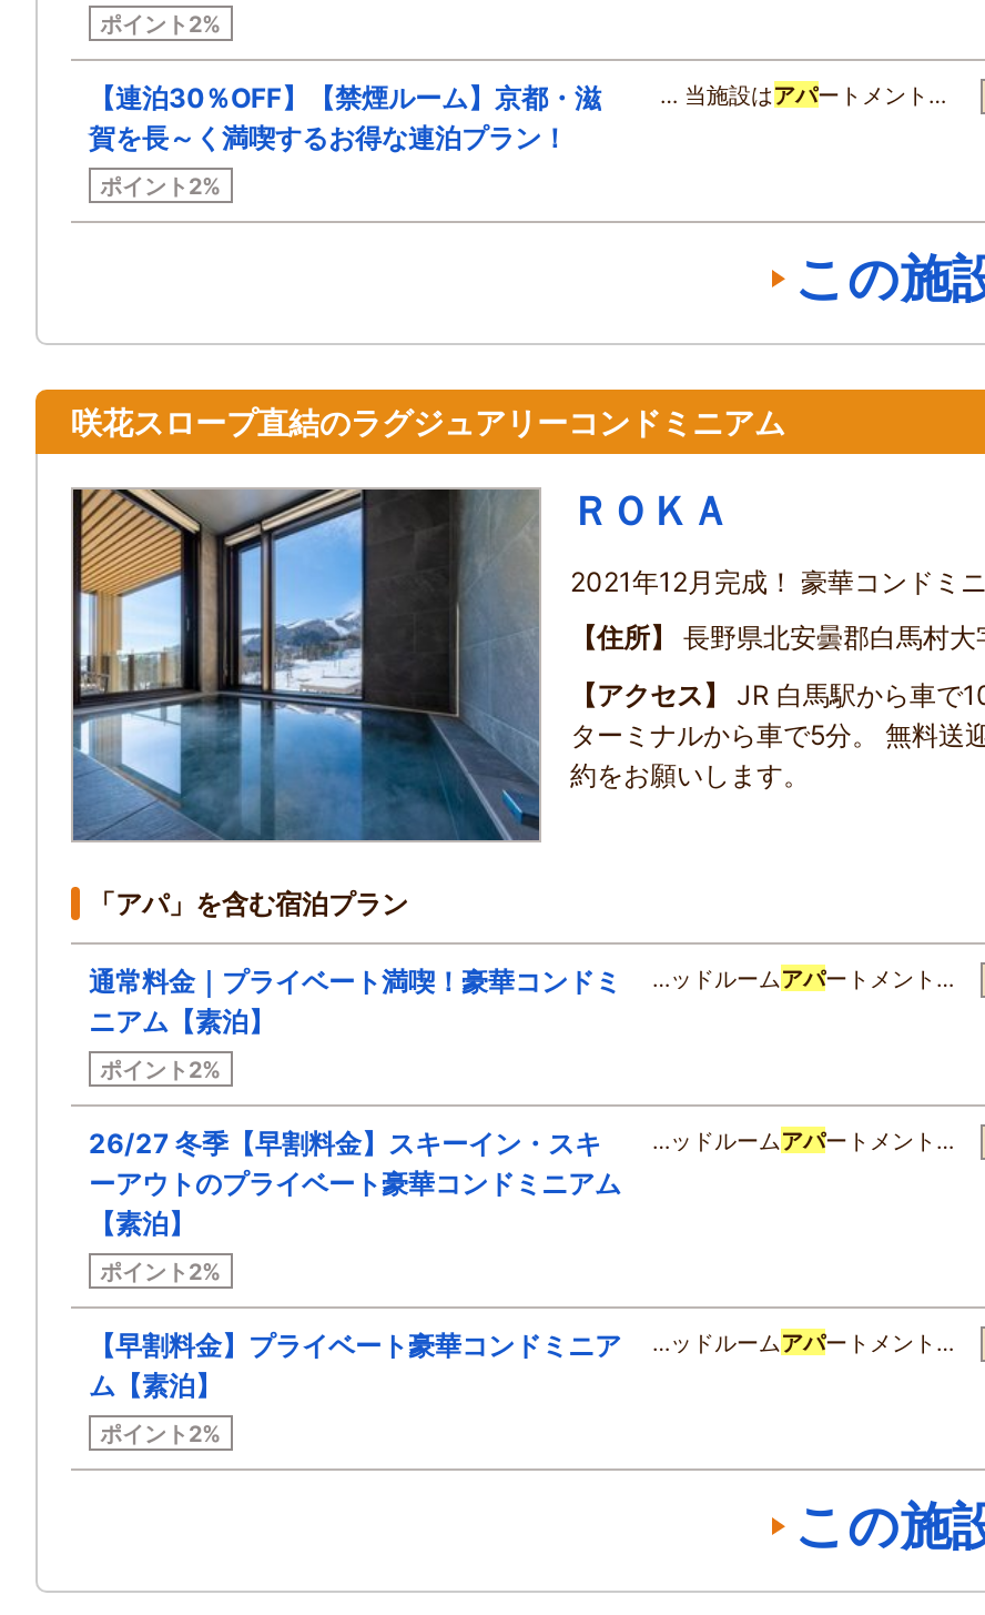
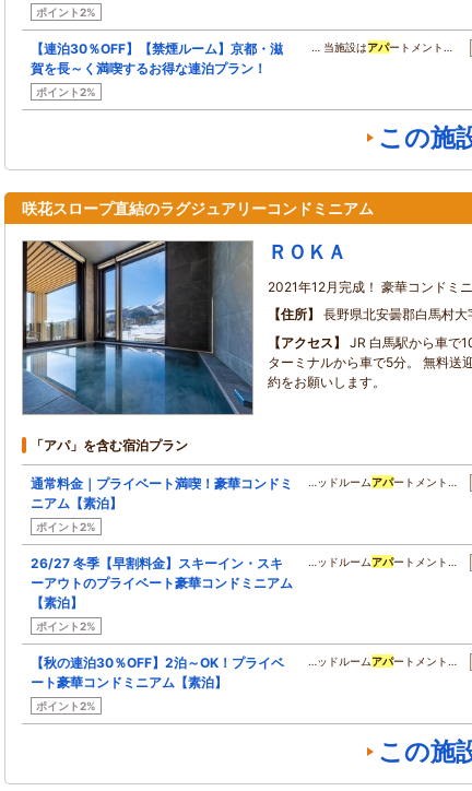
- 【早割料金】プライベート豪華コンドミニア
- ム【素泊】
+ 【秋の連泊30％OFF】2泊～OK！プライベ
+ ート豪華コンドミニアム【素泊】
